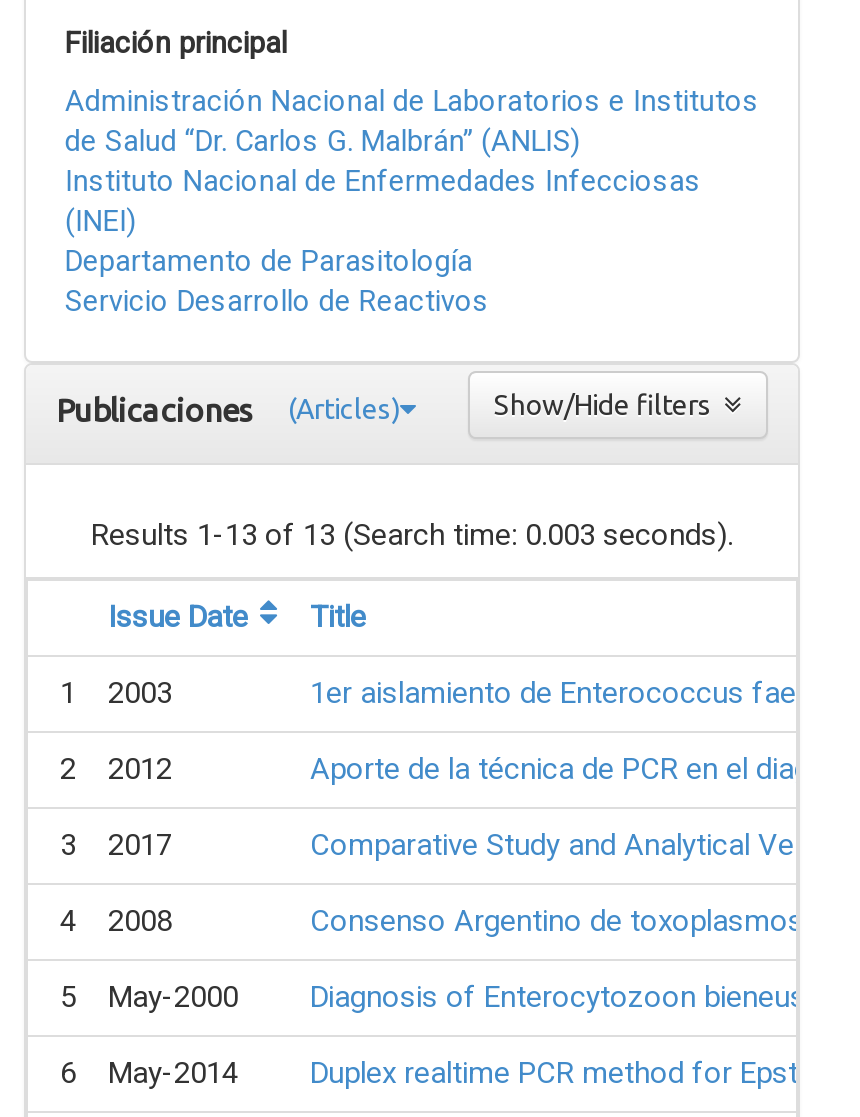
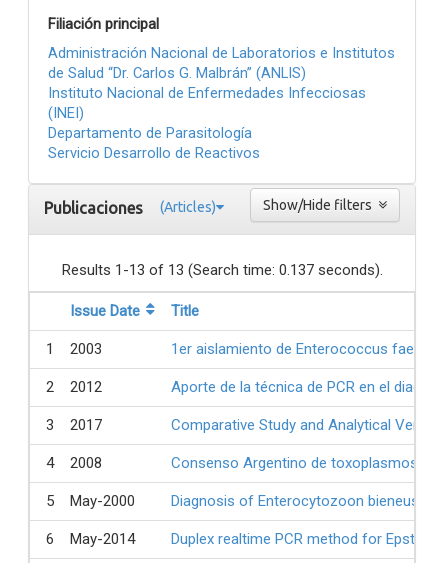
- Results 1-13 of 13 (Search time: 0.003 seconds).
+ Results 1-13 of 13 (Search time: 0.137 seconds).
